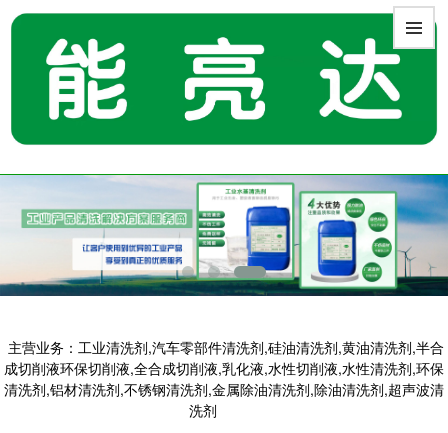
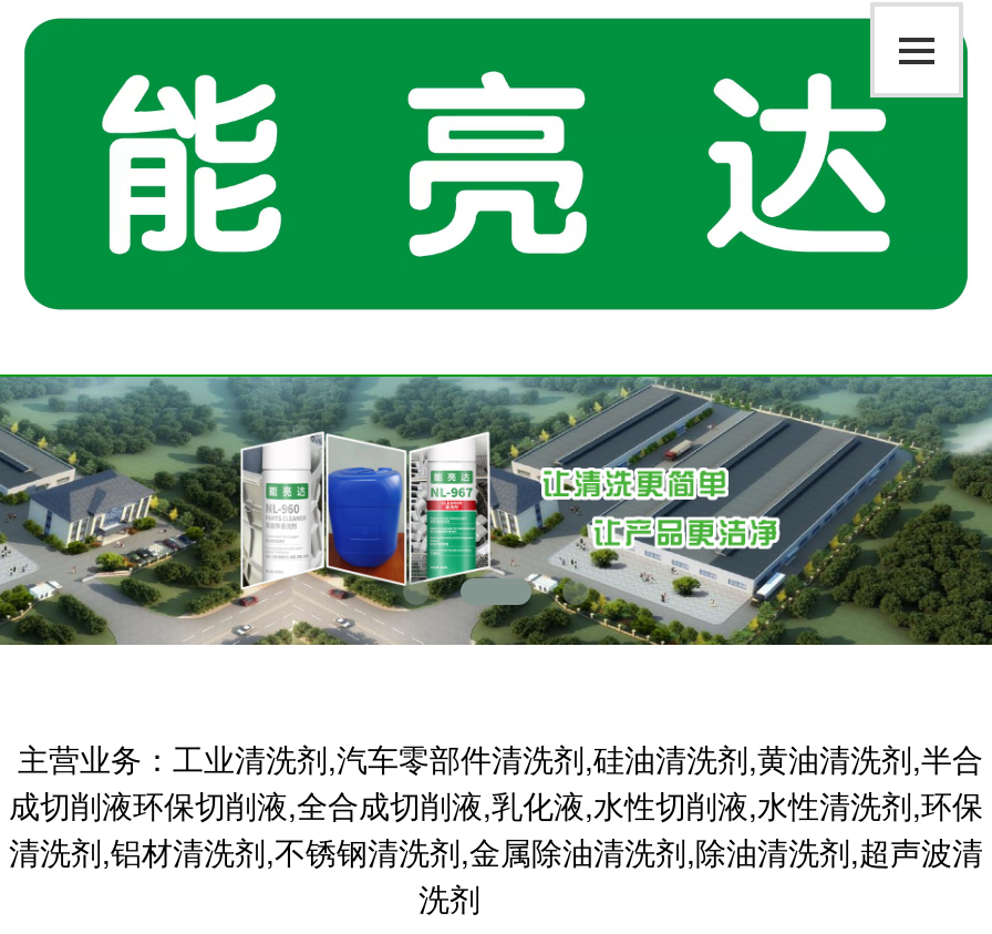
- [image]
+ [image]
